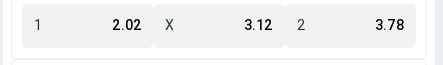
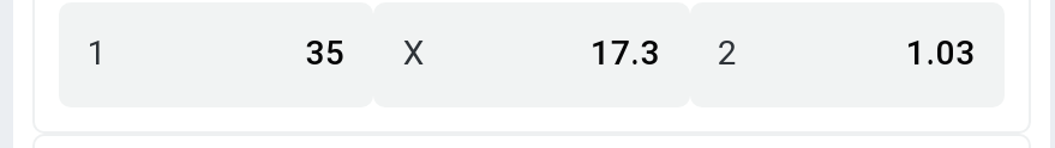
- 2.02 X
+ 35 X

- 3.12 2
+ 17.3 2

- 3.78
+ 1.03
